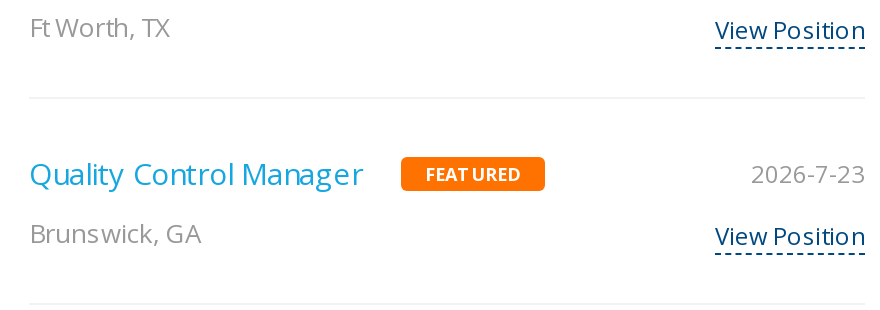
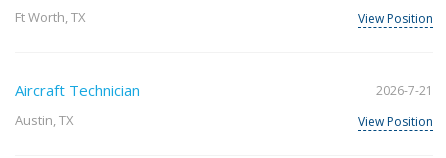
- Quality Control Manager
- FEATURED
+ Aircraft Technician

- 2026-7-23
+ 2026-7-21

- Brunswick, GA
+ Austin, TX
